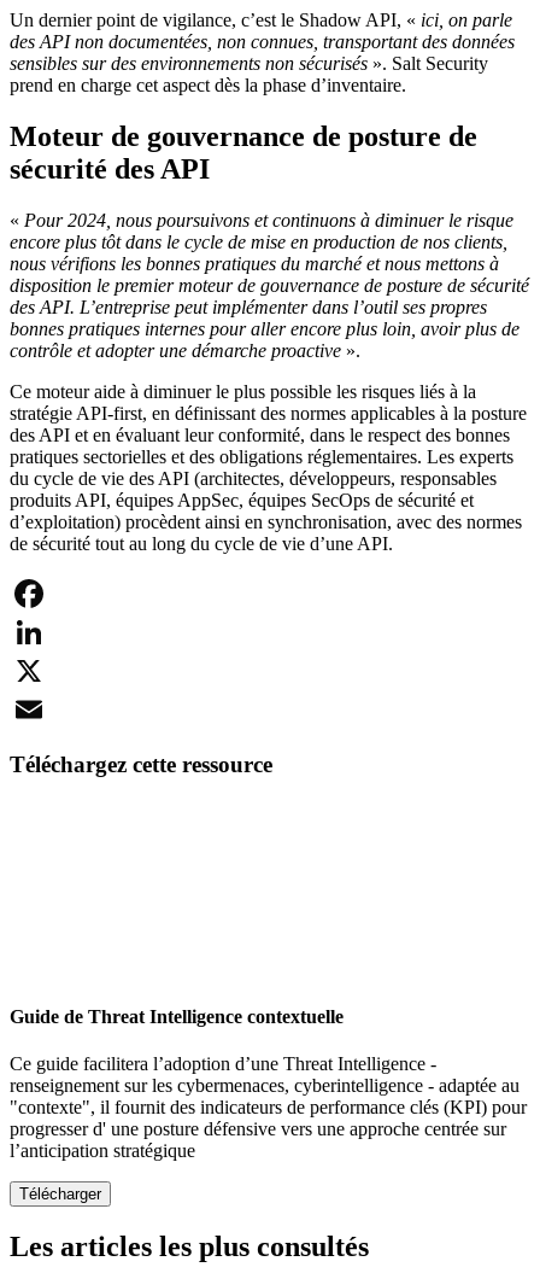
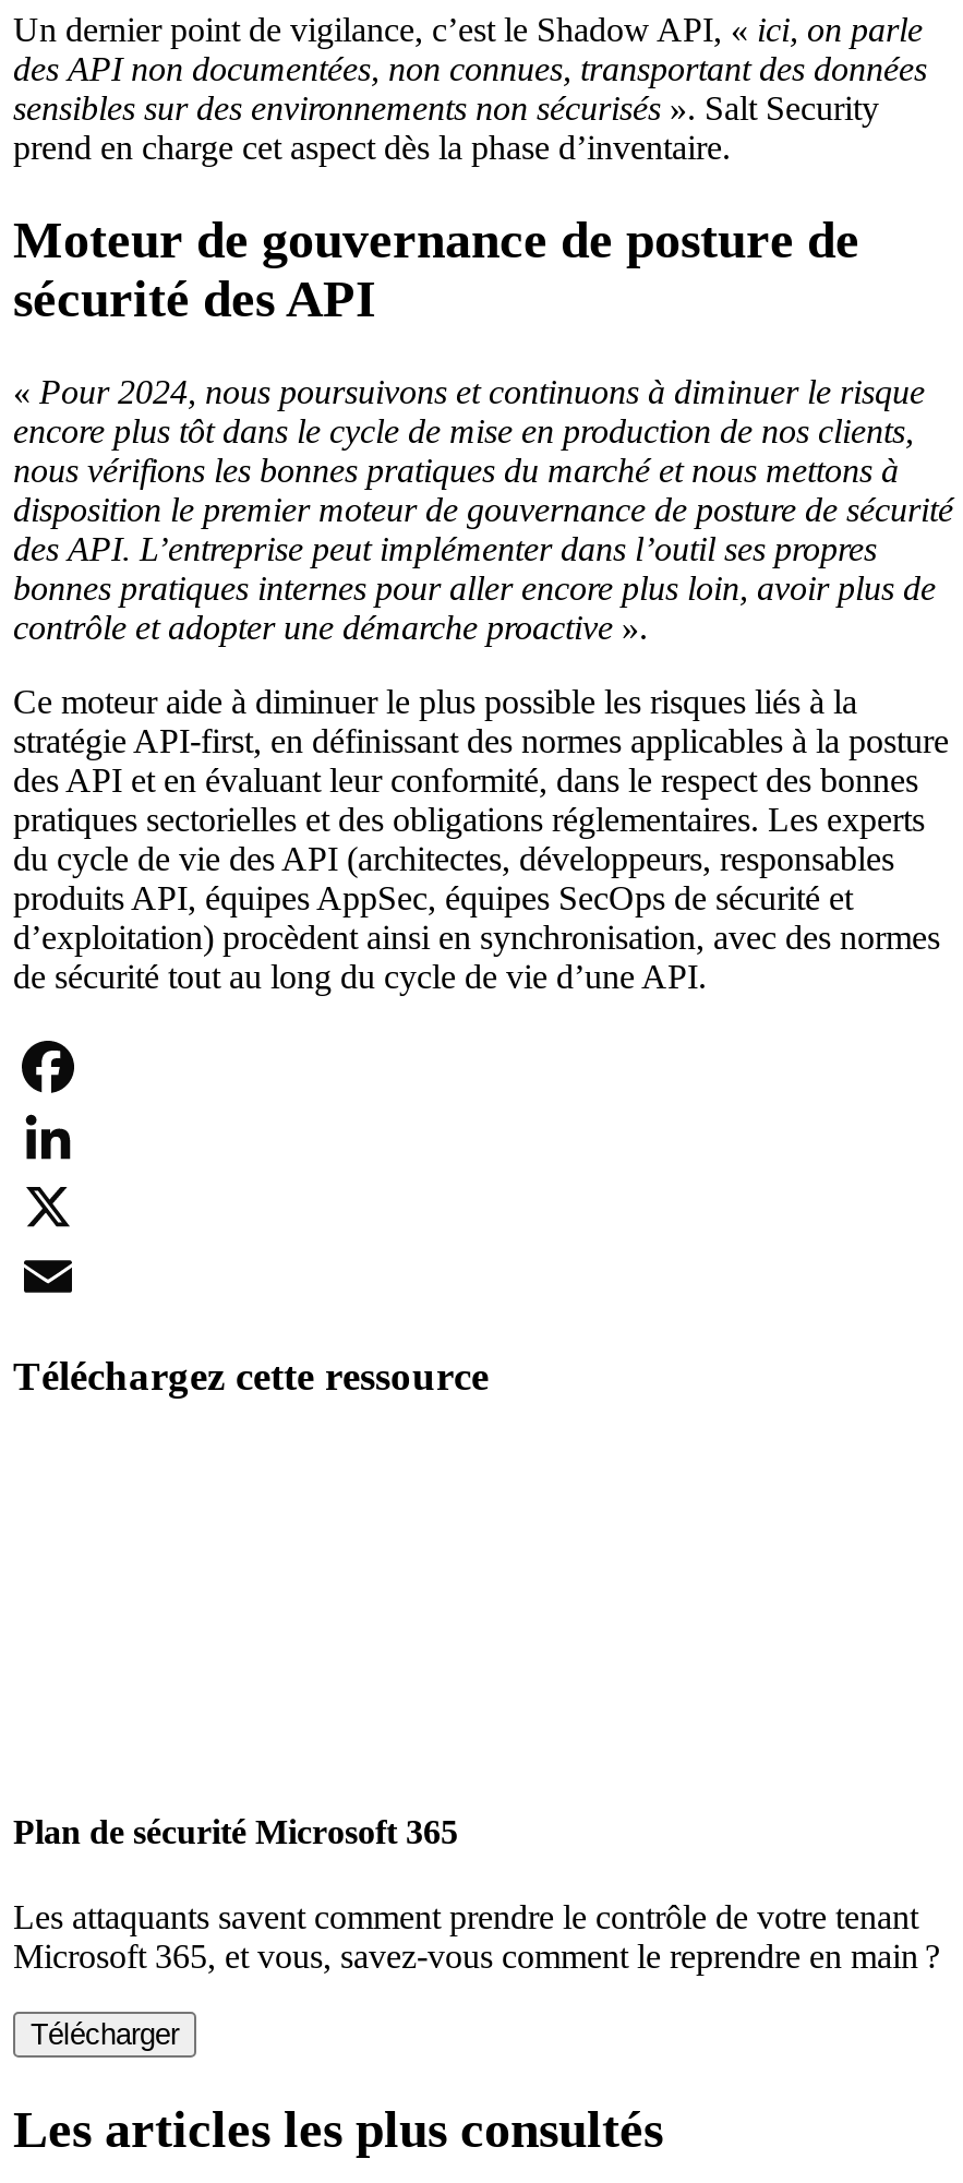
- Guide de Threat Intelligence contextuelle
+ Plan de sécurité Microsoft 365

- Ce guide facilitera l’adoption d’une Threat Intelligence -
- renseignement sur les cybermenaces, cyberintelligence - adaptée au
- "contexte", il fournit des indicateurs de performance clés (KPI) pour
- progresser d' une posture défensive vers une approche centrée sur
- l’anticipation stratégique
+ Les attaquants savent comment prendre le contrôle de votre tenant
+ Microsoft 365, et vous, savez-vous comment le reprendre en main ?
